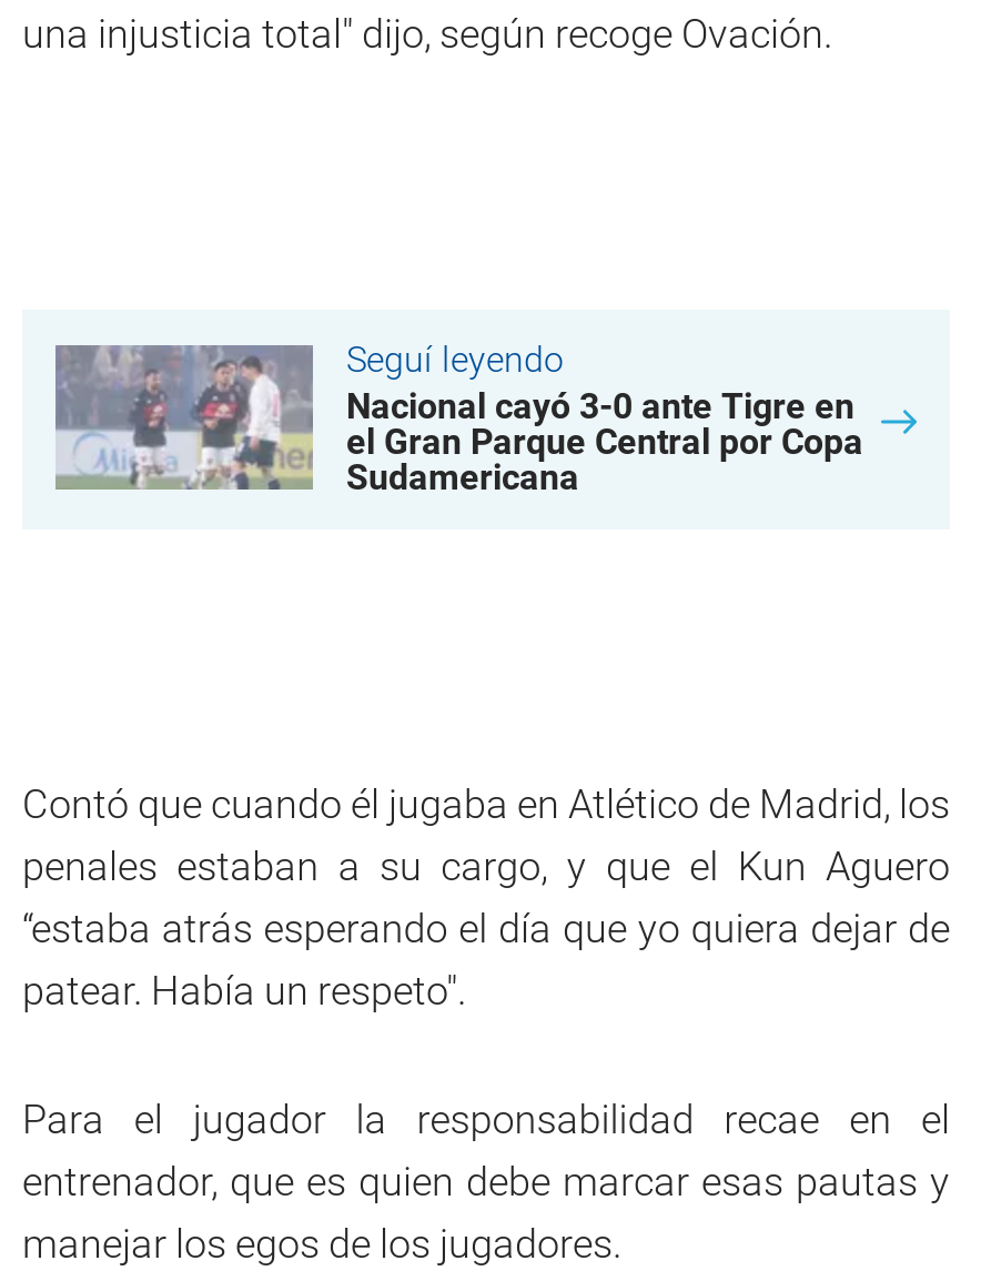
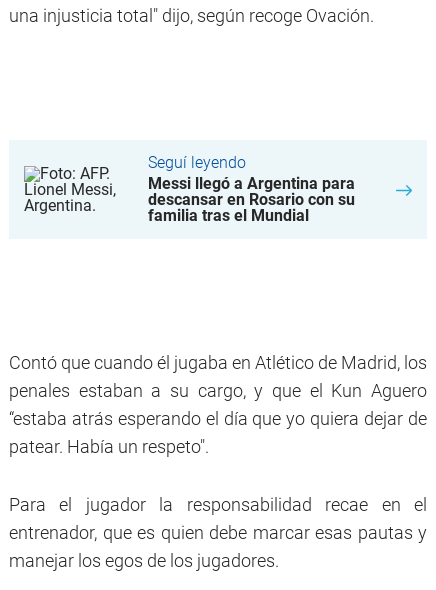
- [image]
- Nacional cayó 3-0 ante Tigre en
- el Gran Parque Central por Copa
- Sudamericana
+ [image]
+ Messi llegó a Argentina para
+ descansar en Rosario con su
+ familia tras el Mundial
